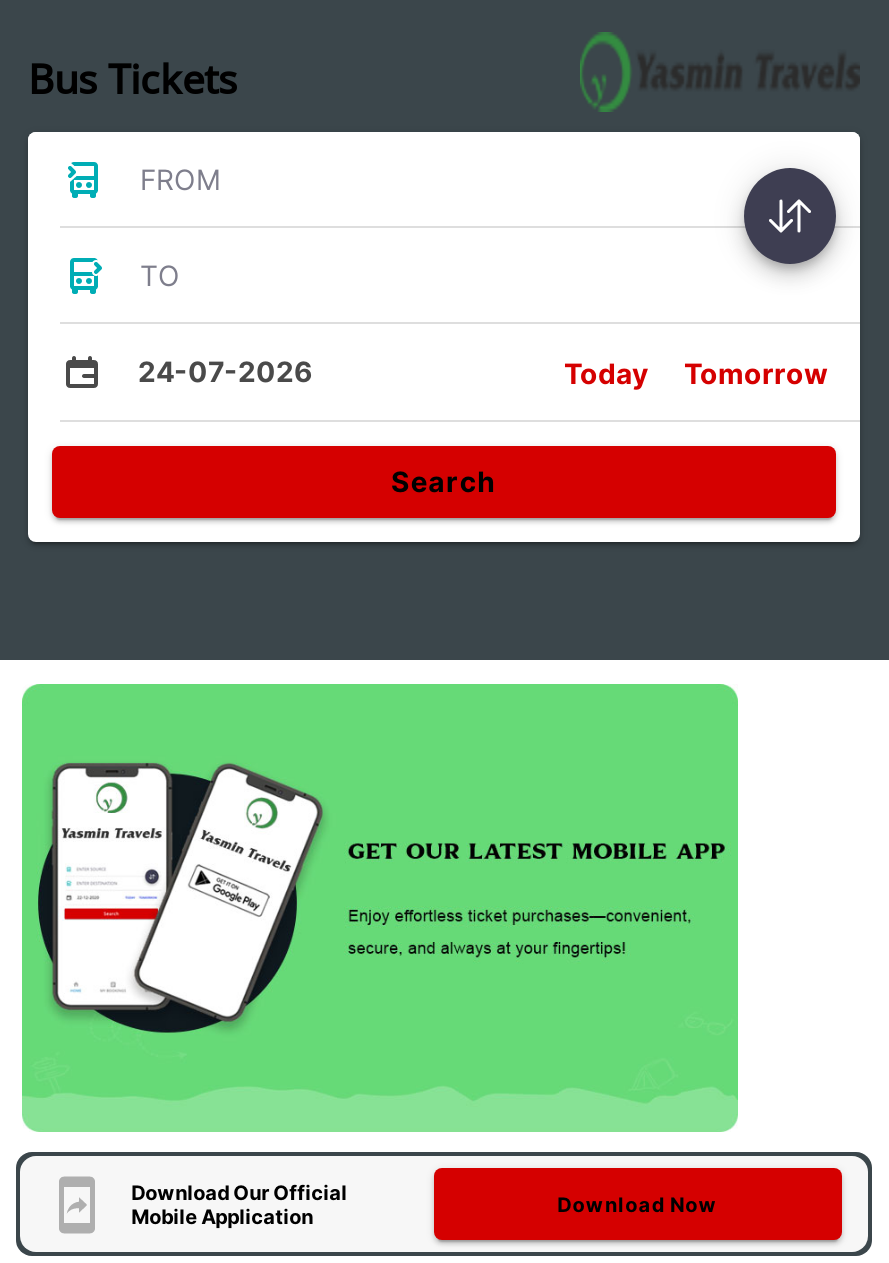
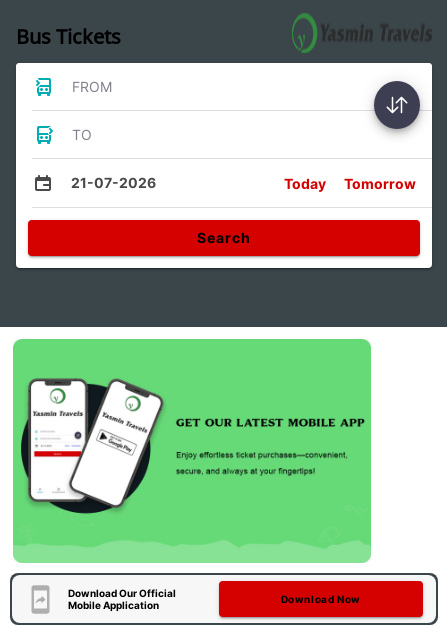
- 24-07-2026
+ 21-07-2026
